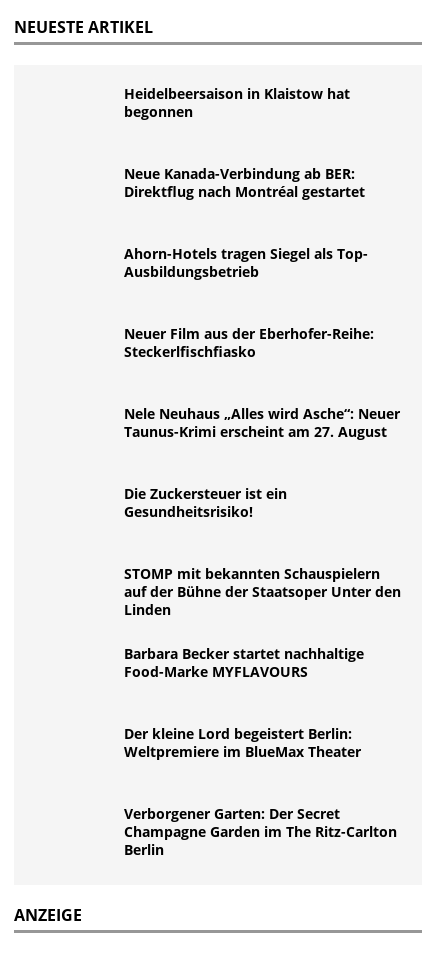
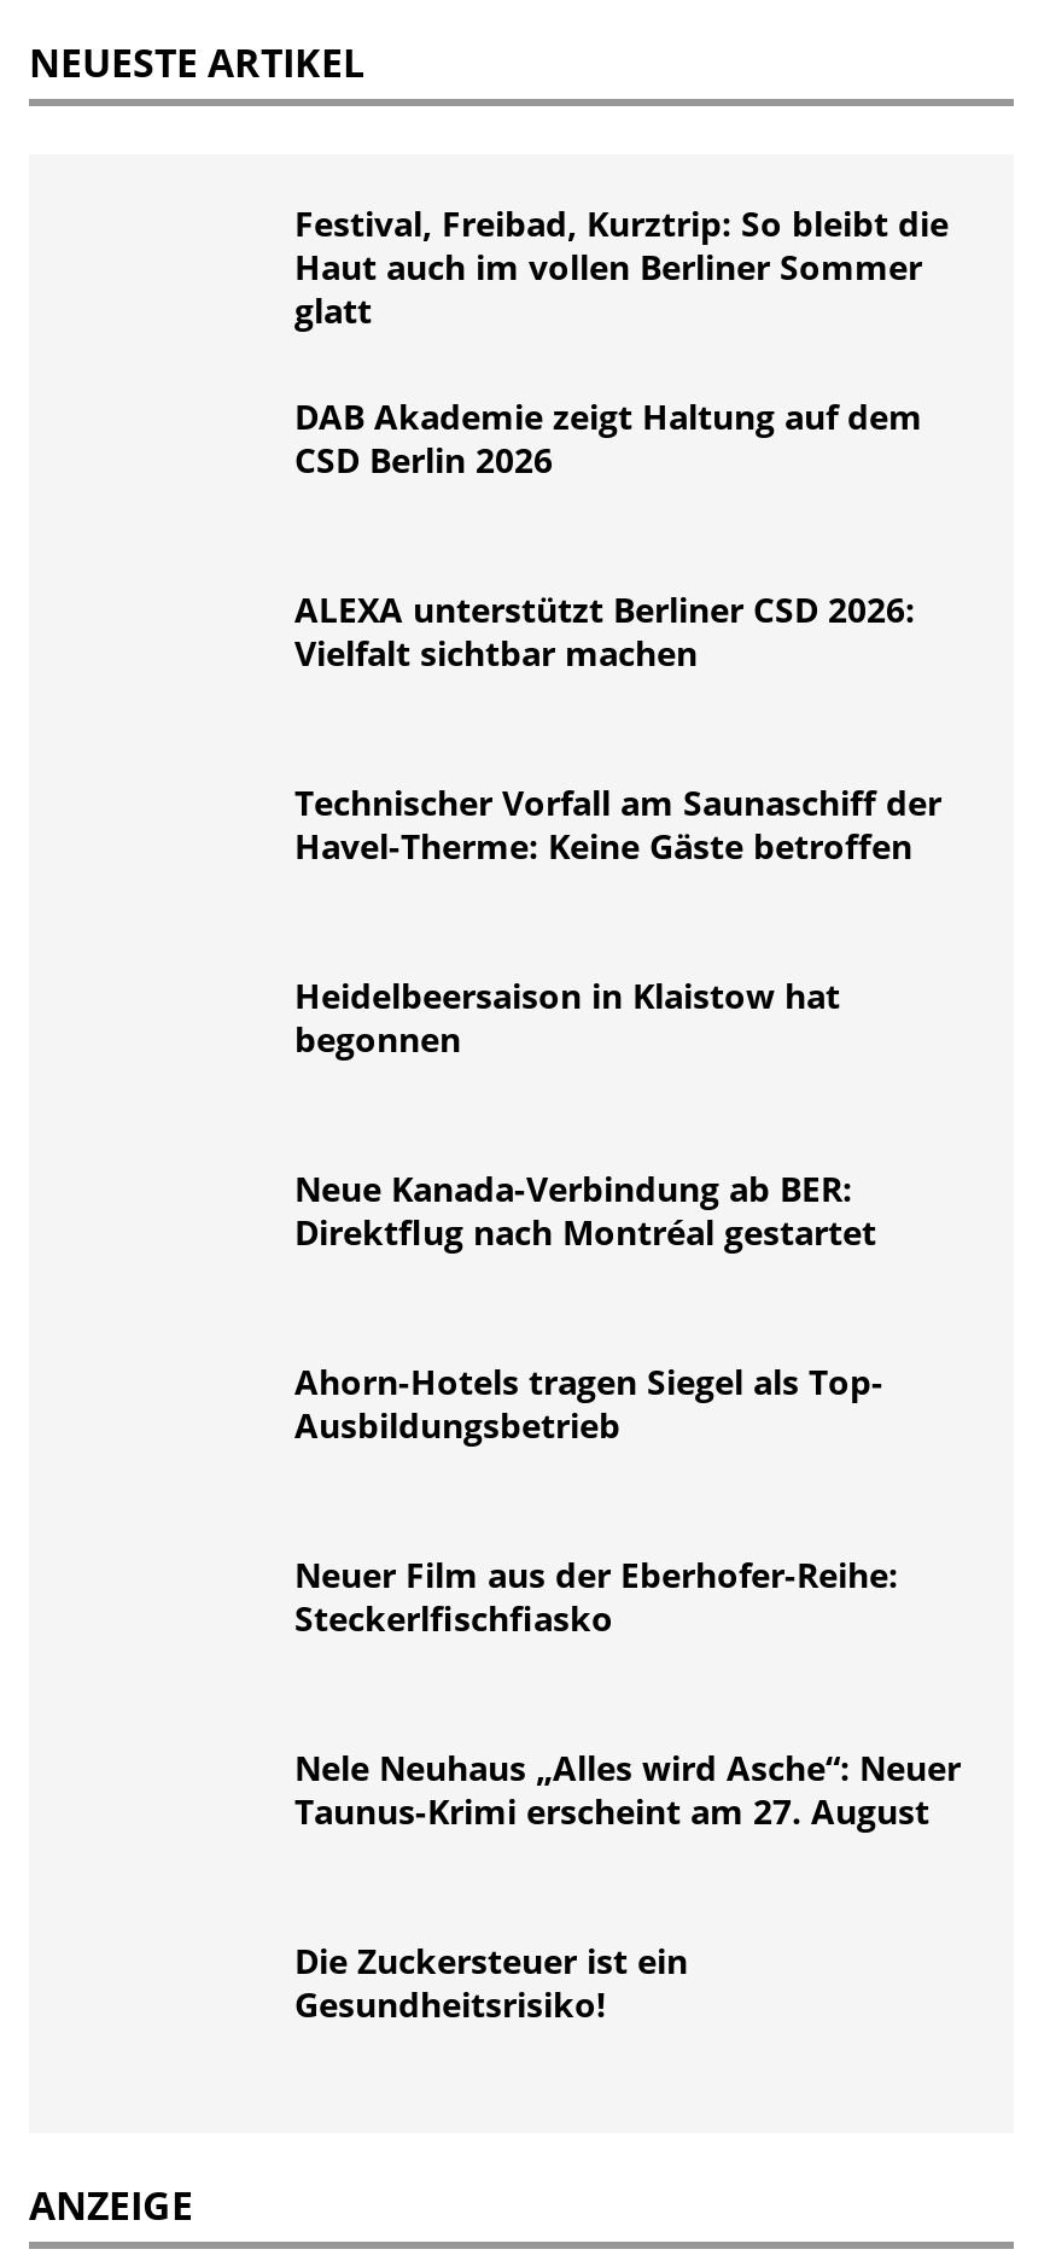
+ Festival, Freibad, Kurztrip: So bleibt die
+ Haut auch im vollen Berliner Sommer
+ glatt
+ DAB Akademie zeigt Haltung auf dem
+ CSD Berlin 2026
+ ALEXA unterstützt Berliner CSD 2026:
+ Vielfalt sichtbar machen
+ Technischer Vorfall am Saunaschiff der
+ Havel-Therme: Keine Gäste betroffen

moved down: Heidelbeersaison in Klaistow hat | begonnen | Neue Kanada-Verbindung ab BER: | ... | Die Zuckersteuer ist ein | Gesundheitsrisiko!

- STOMP mit bekannten Schauspielern
- auf der Bühne der Staatsoper Unter den
- Linden
- Barbara Becker startet nachhaltige
- Food-Marke MYFLAVOURS
- Der kleine Lord begeistert Berlin:
- Weltpremiere im BlueMax Theater
- Verborgener Garten: Der Secret
- Champagne Garden im The Ritz-Carlton
- Berlin
